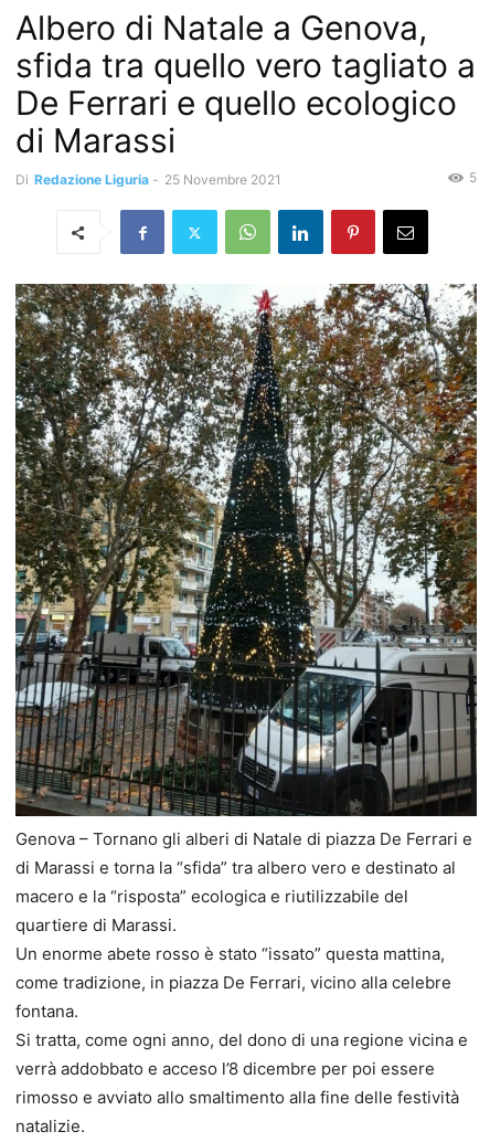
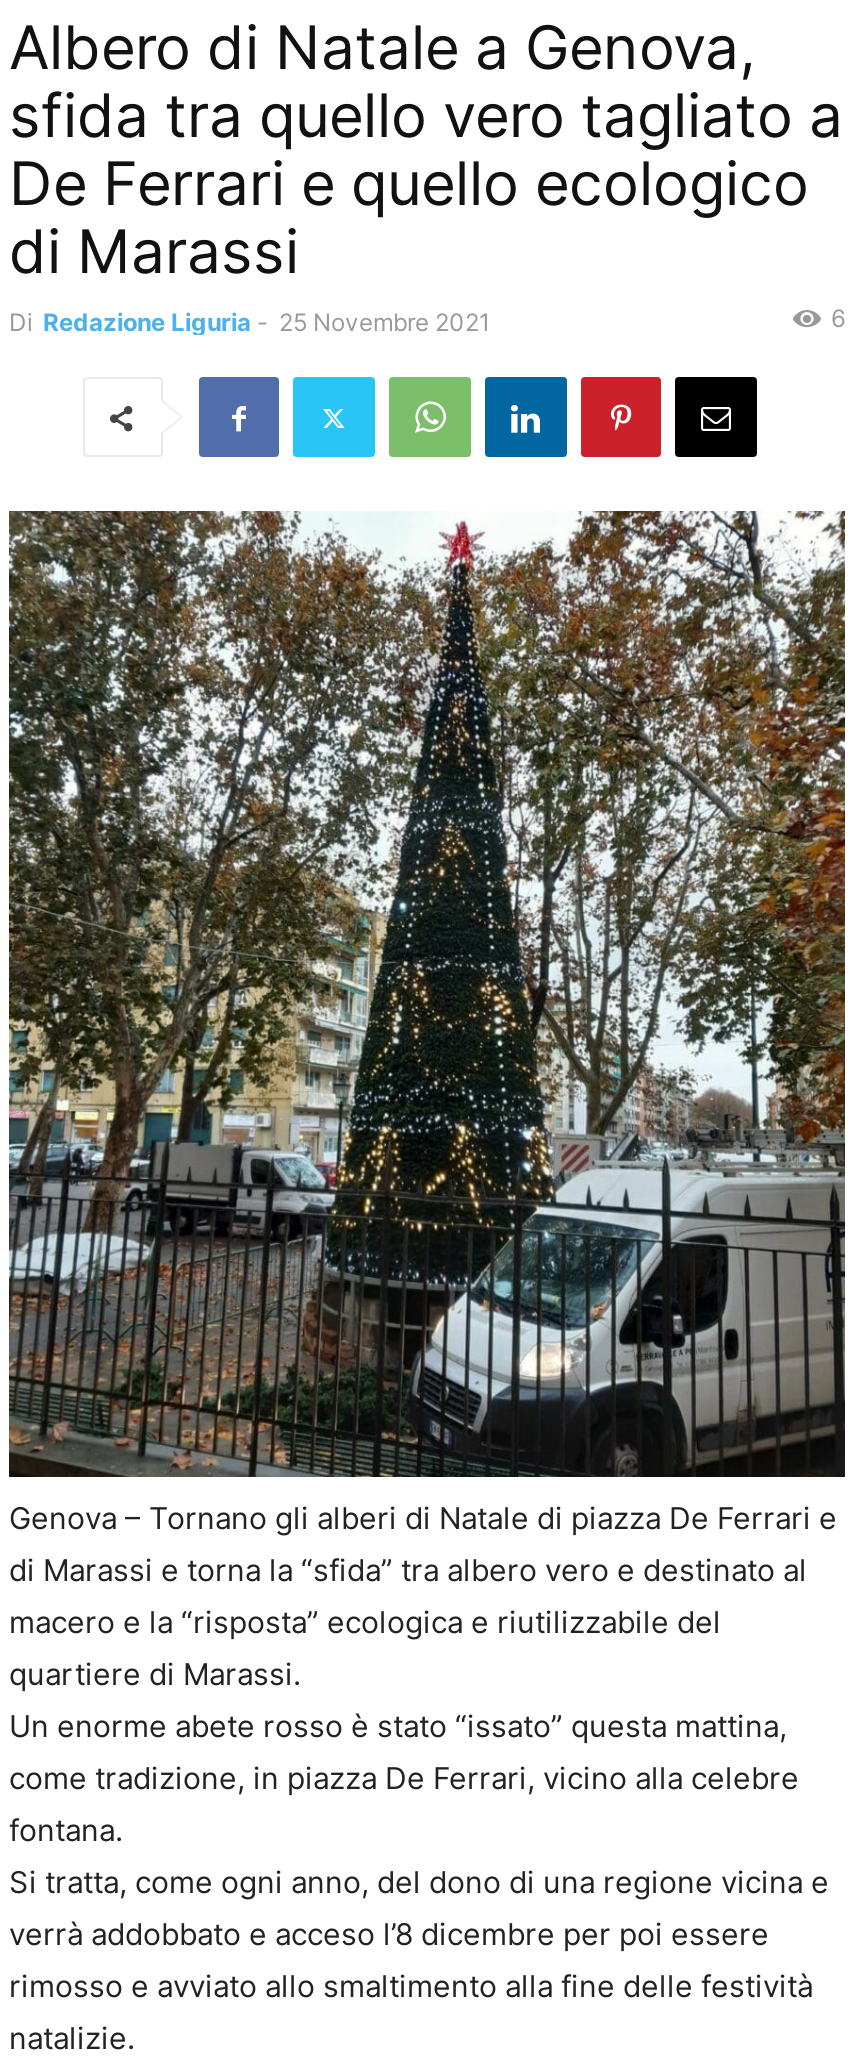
- 5
+ 6
